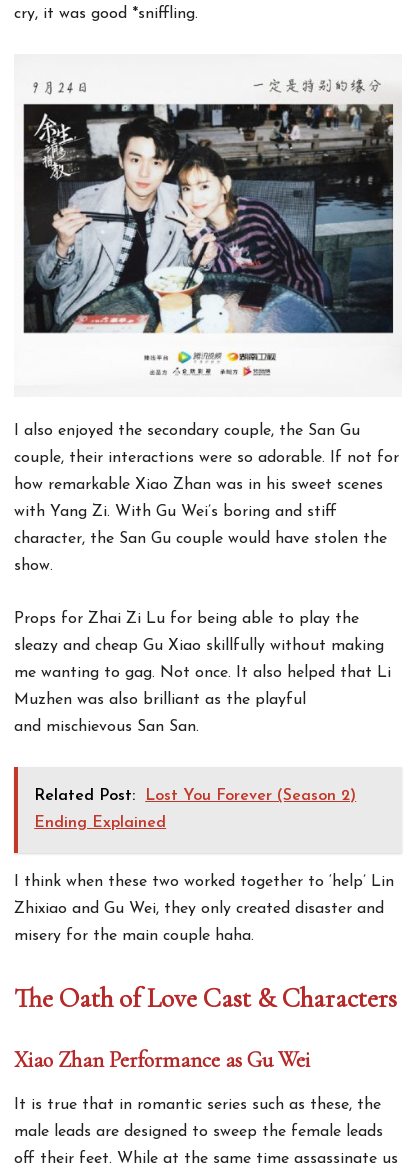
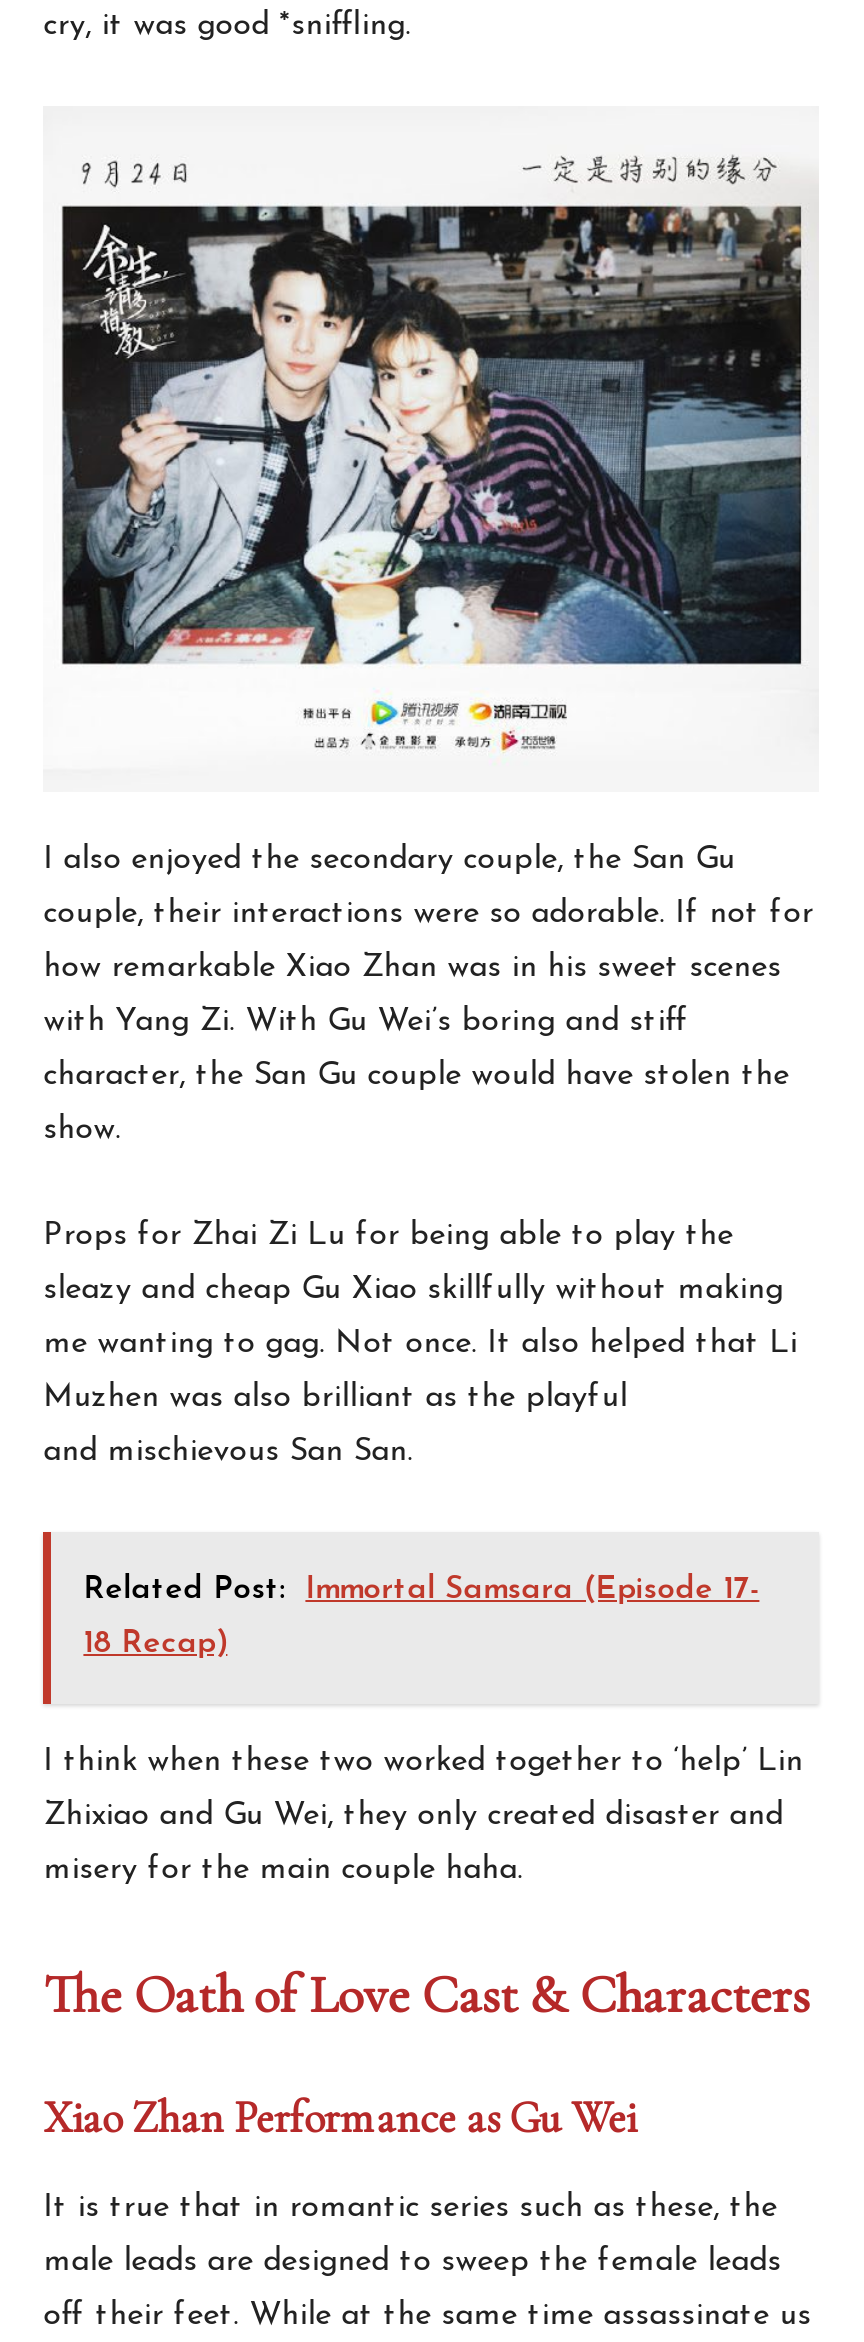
- Lost You Forever (Season 2)
+ Immortal Samsara (Episode 17-

- Ending Explained
+ 18 Recap)
